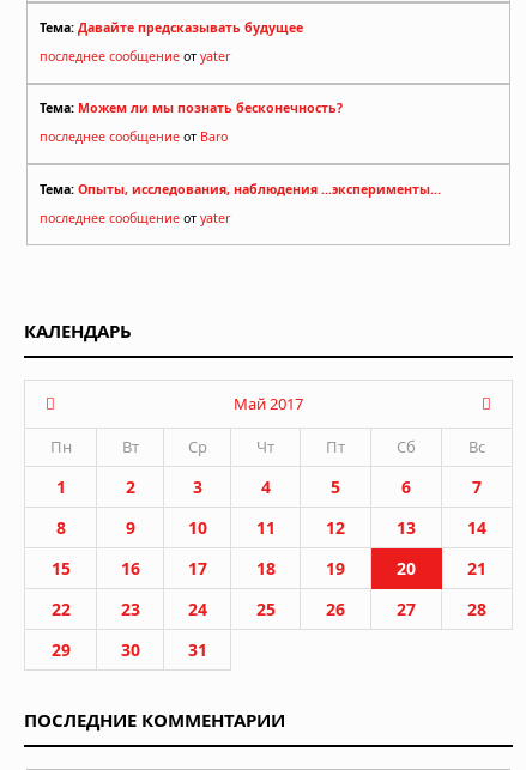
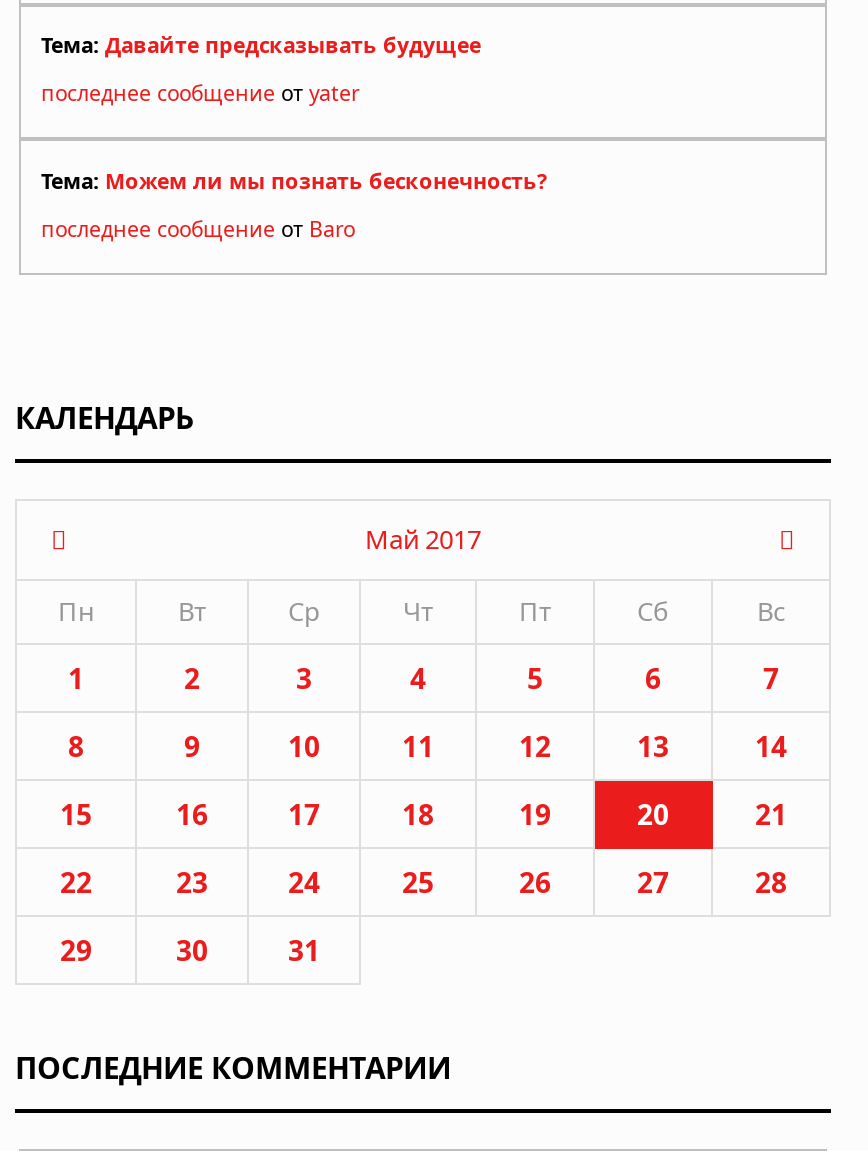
- Тема: Опыты, исследования, наблюдения ...эксперименты...
- последнее сообщение от yater
